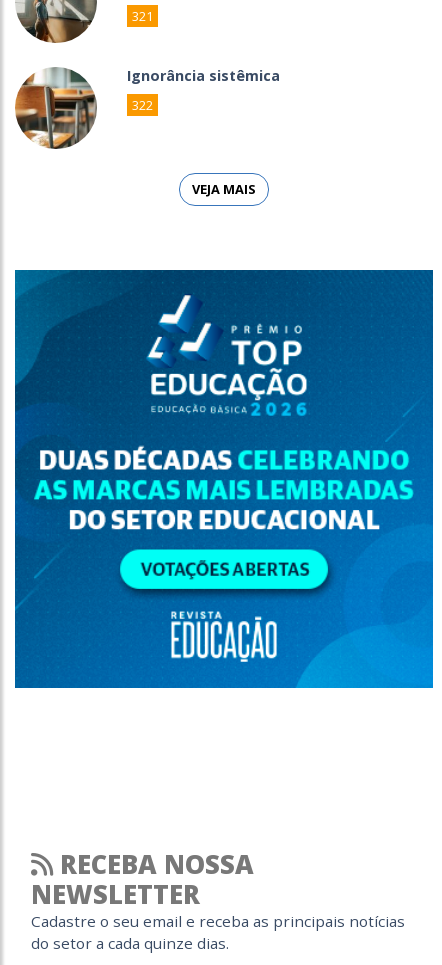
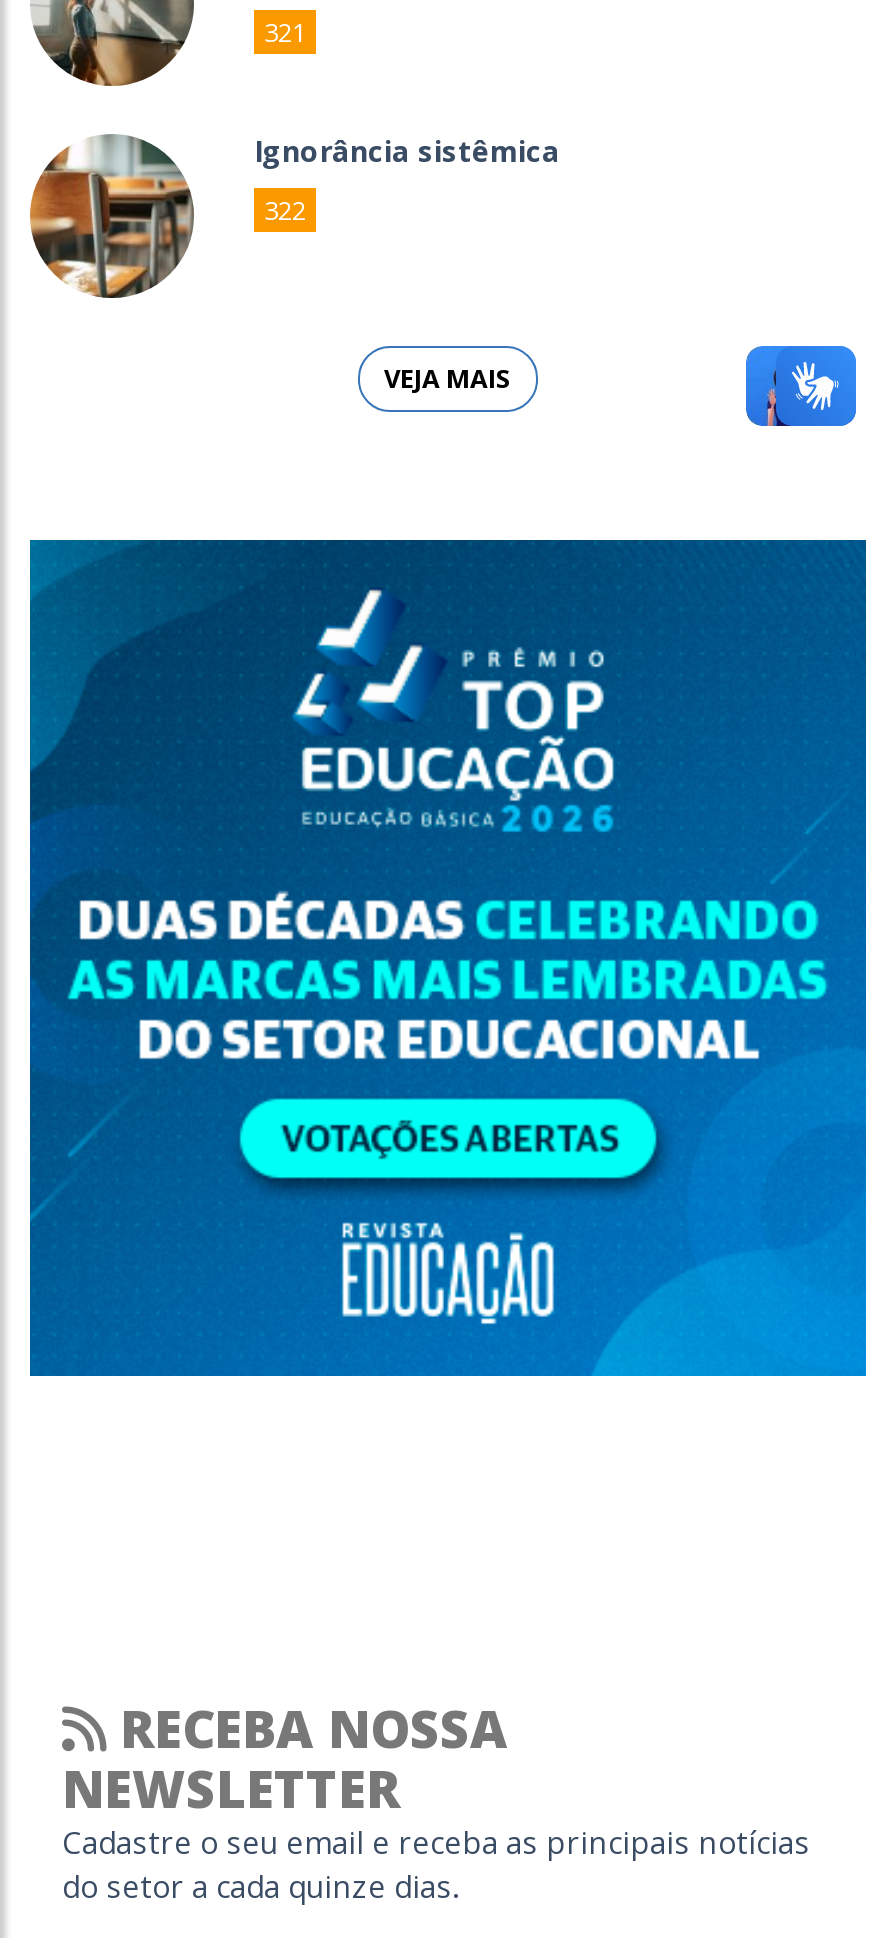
+ [image]
